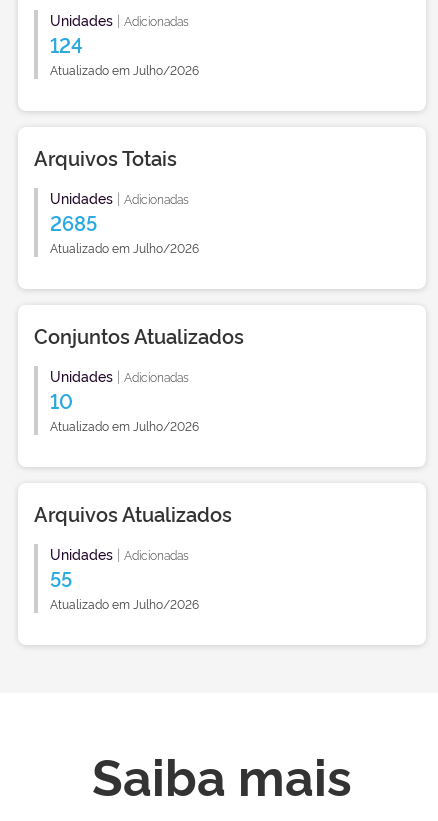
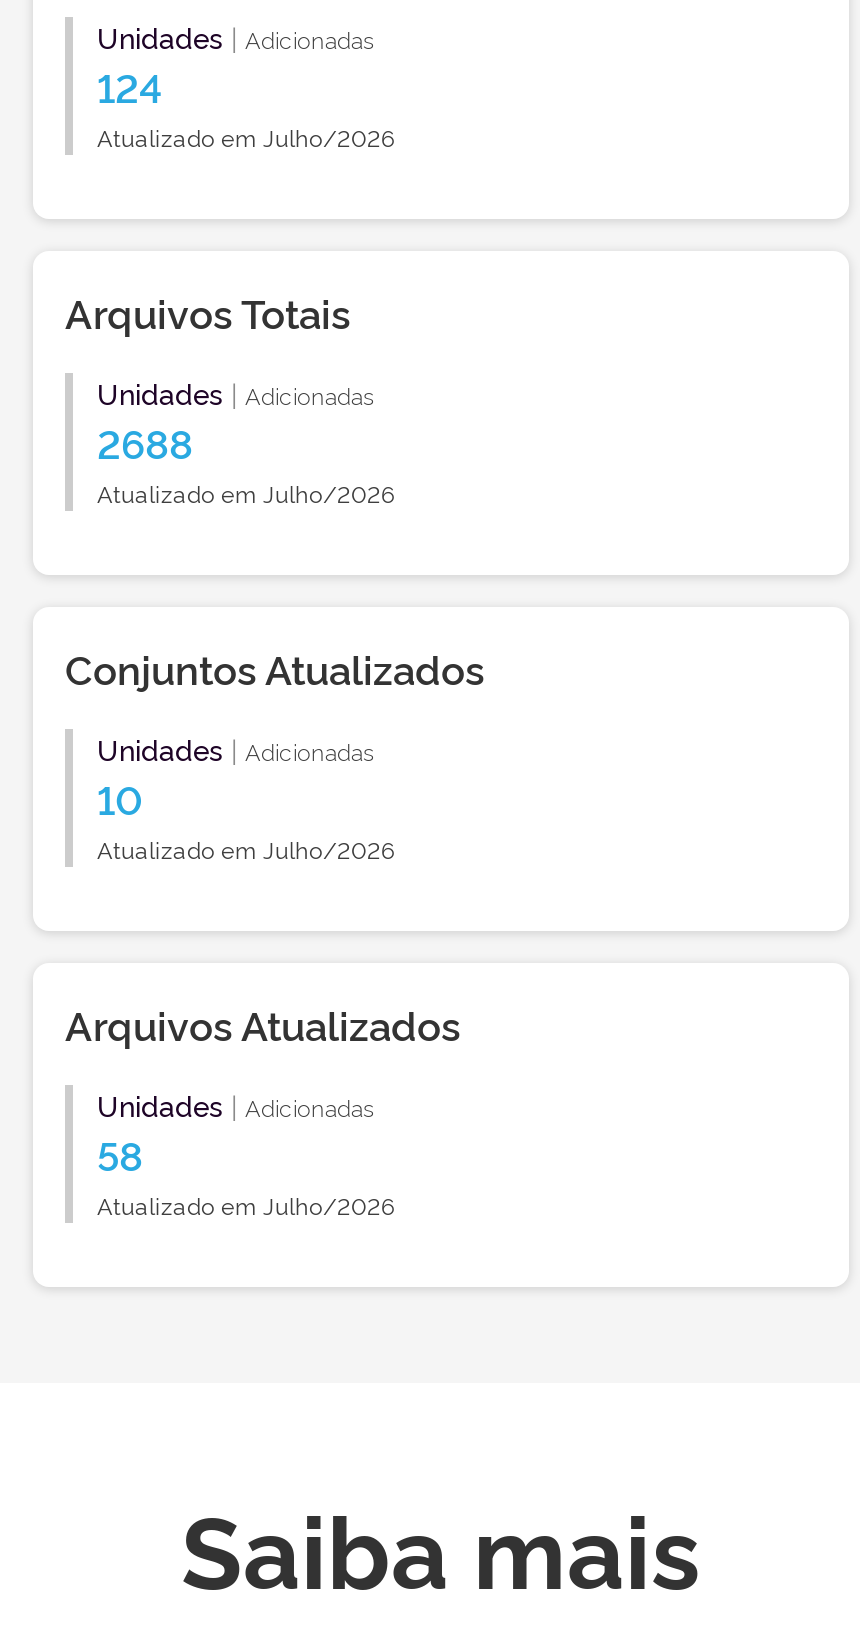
- 2685
+ 2688

- 55
+ 58
